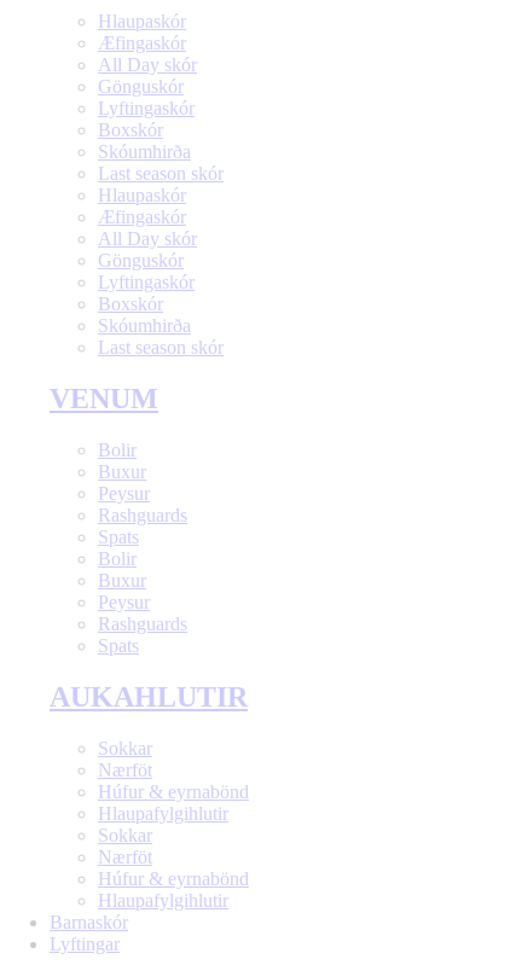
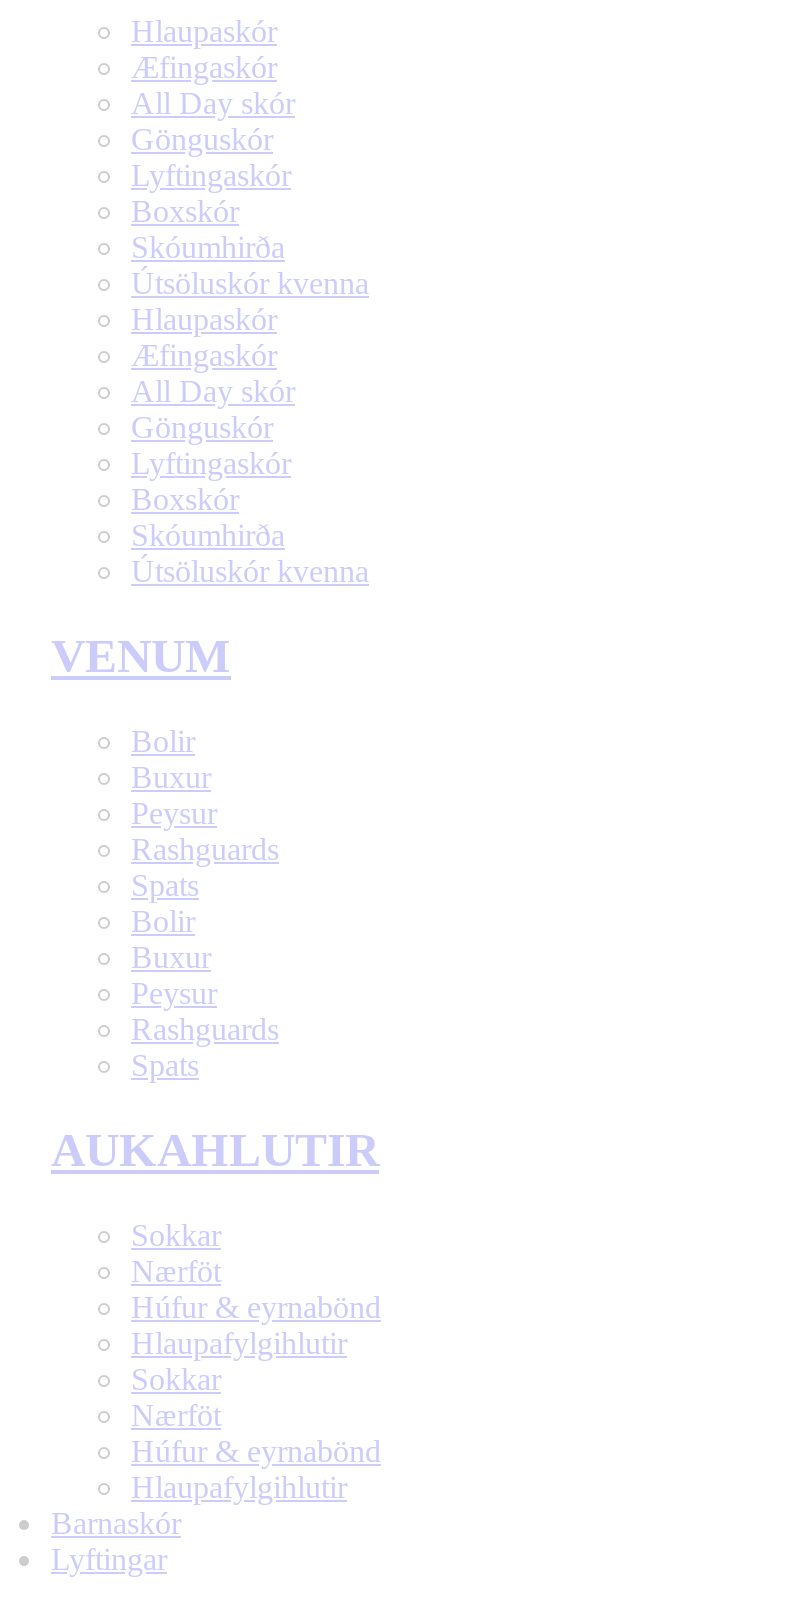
- Last season skór
+ Útsöluskór kvenna

- Last season skór
+ Útsöluskór kvenna
